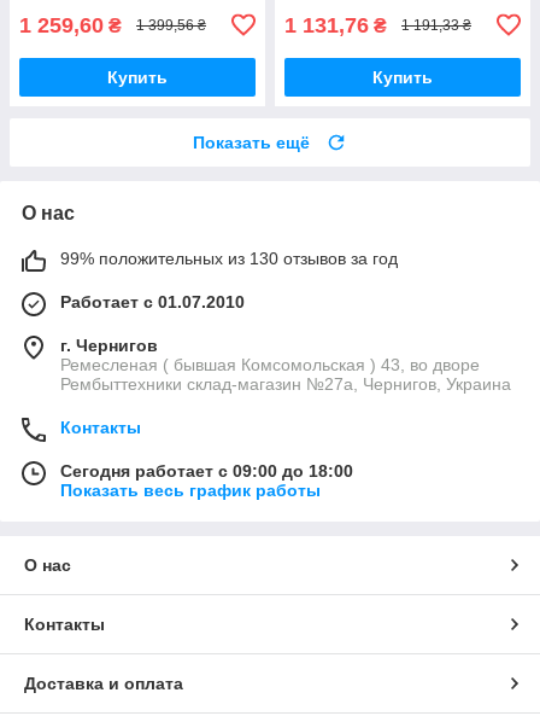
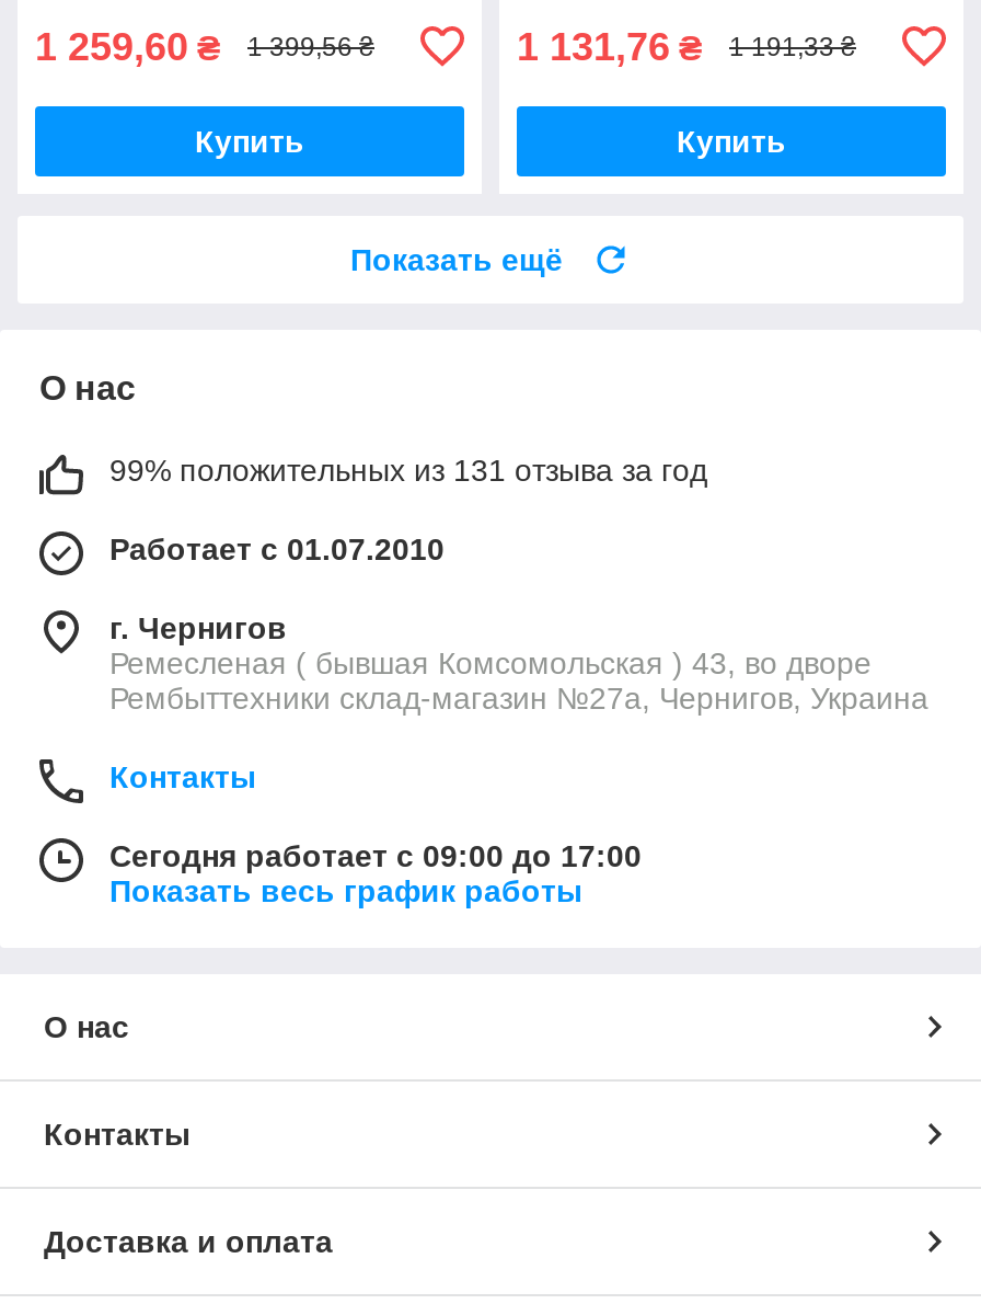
- 99% положительных из 130 отзывов за год
+ 99% положительных из 131 отзыва за год

- Сегодня работает с 09:00 до 18:00
+ Сегодня работает с 09:00 до 17:00
